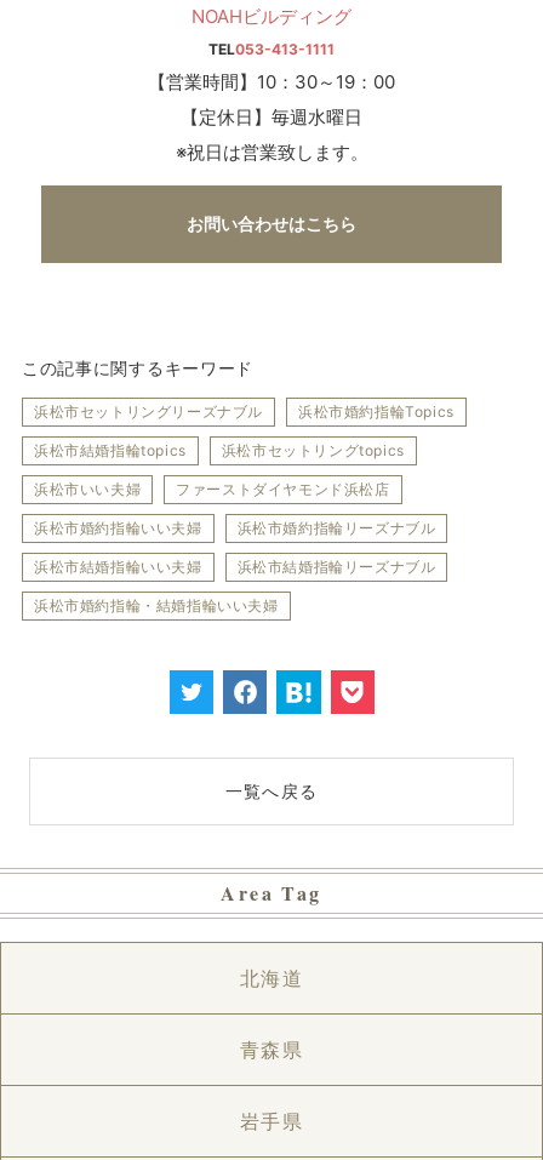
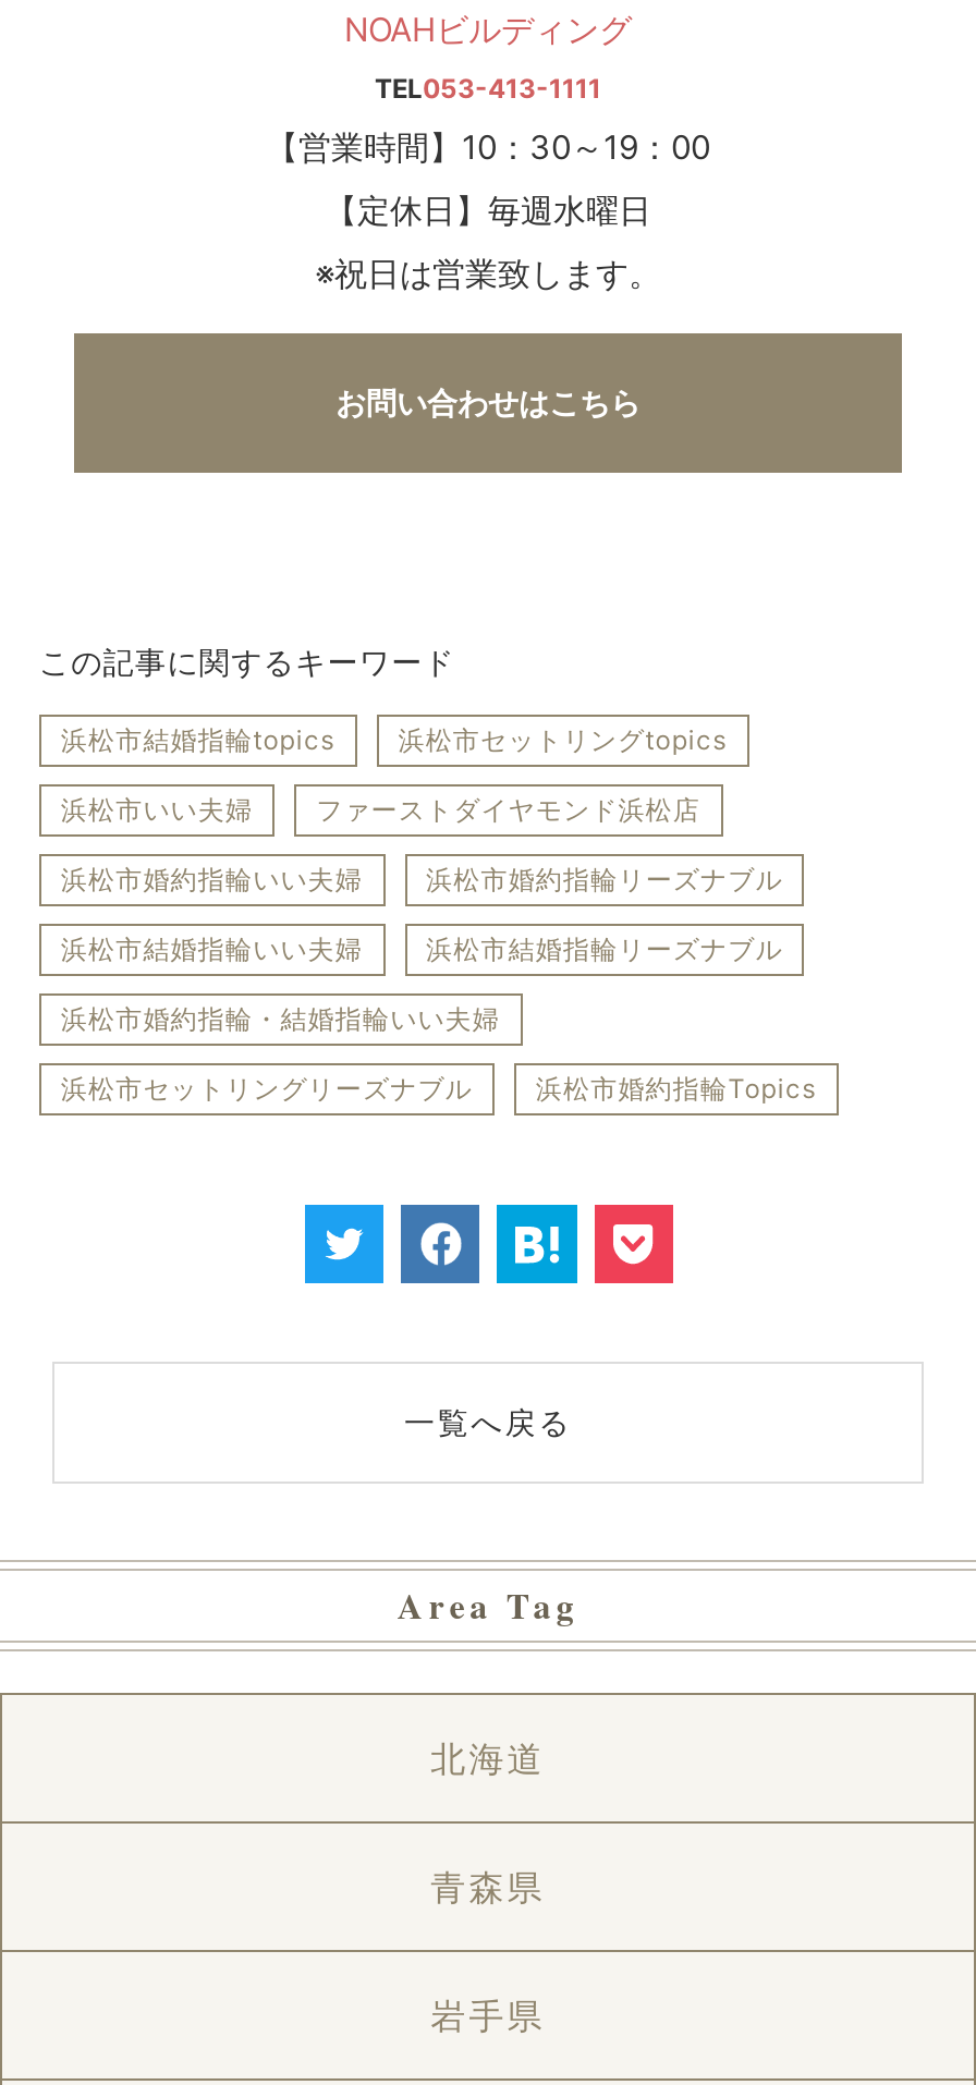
moved down: 浜松市セットリングリーズナブル | 浜松市婚約指輪Topics

moved up: 浜松市結婚指輪topics | 浜松市セットリングtopics | 浜松市いい夫婦 | ... | 浜松市結婚指輪リーズナブル | 浜松市婚約指輪・結婚指輪いい夫婦
